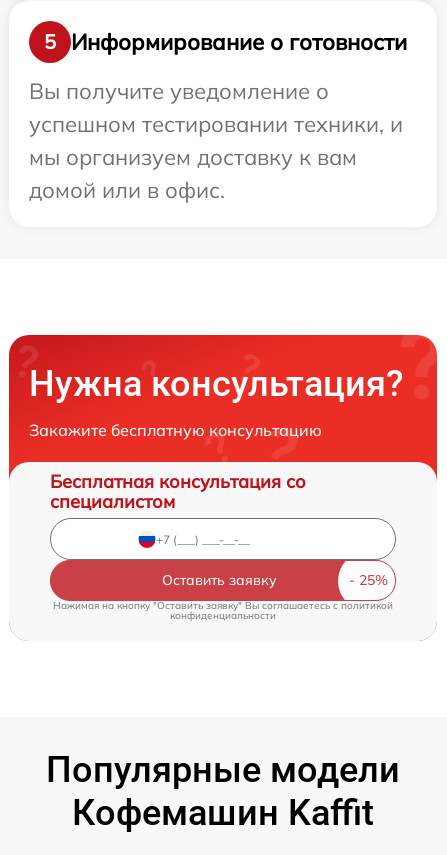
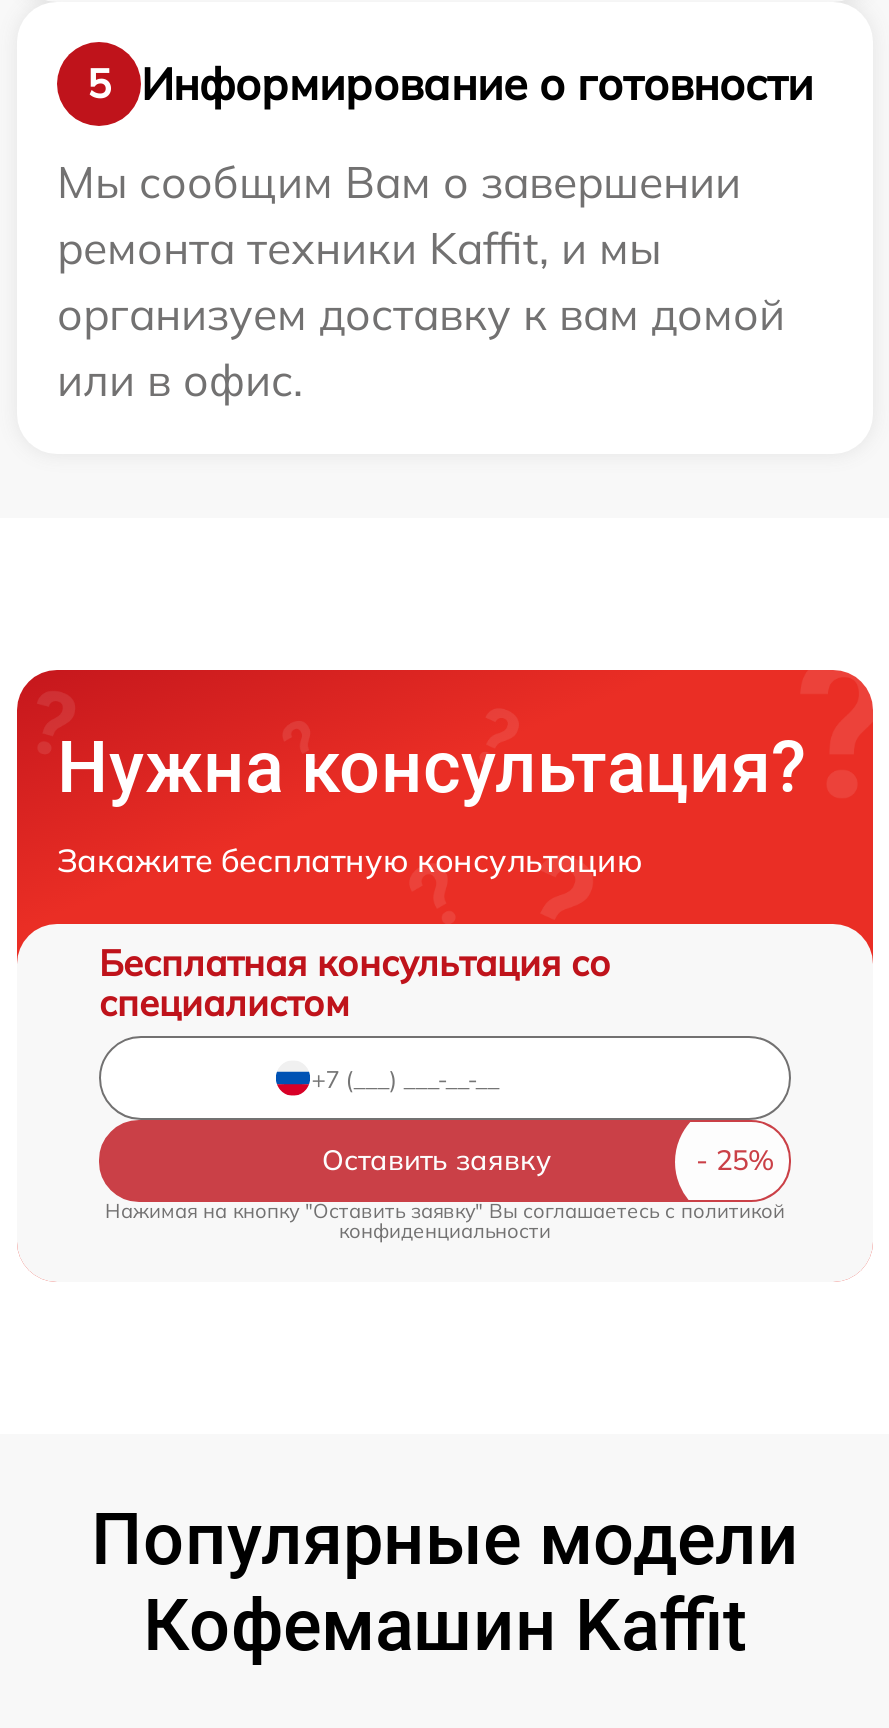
- Вы получите уведомление о
- успешном тестировании техники, и
- мы организуем доставку к вам
- домой или в офис.
+ Мы сообщим Вам о завершении
+ ремонта техники Kaffit, и мы
+ организуем доставку к вам домой
+ или в офис.
